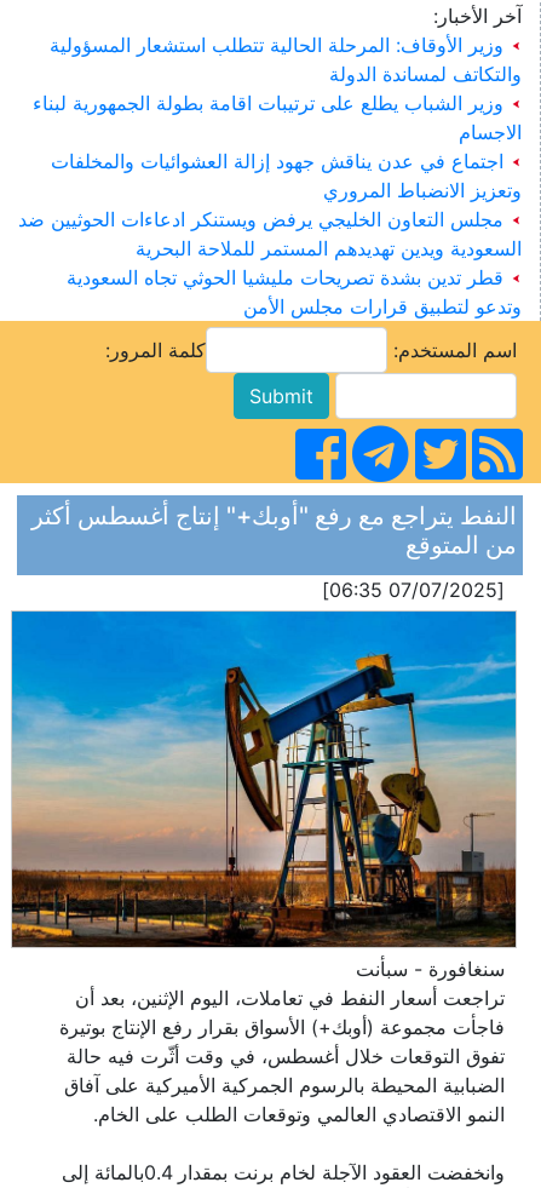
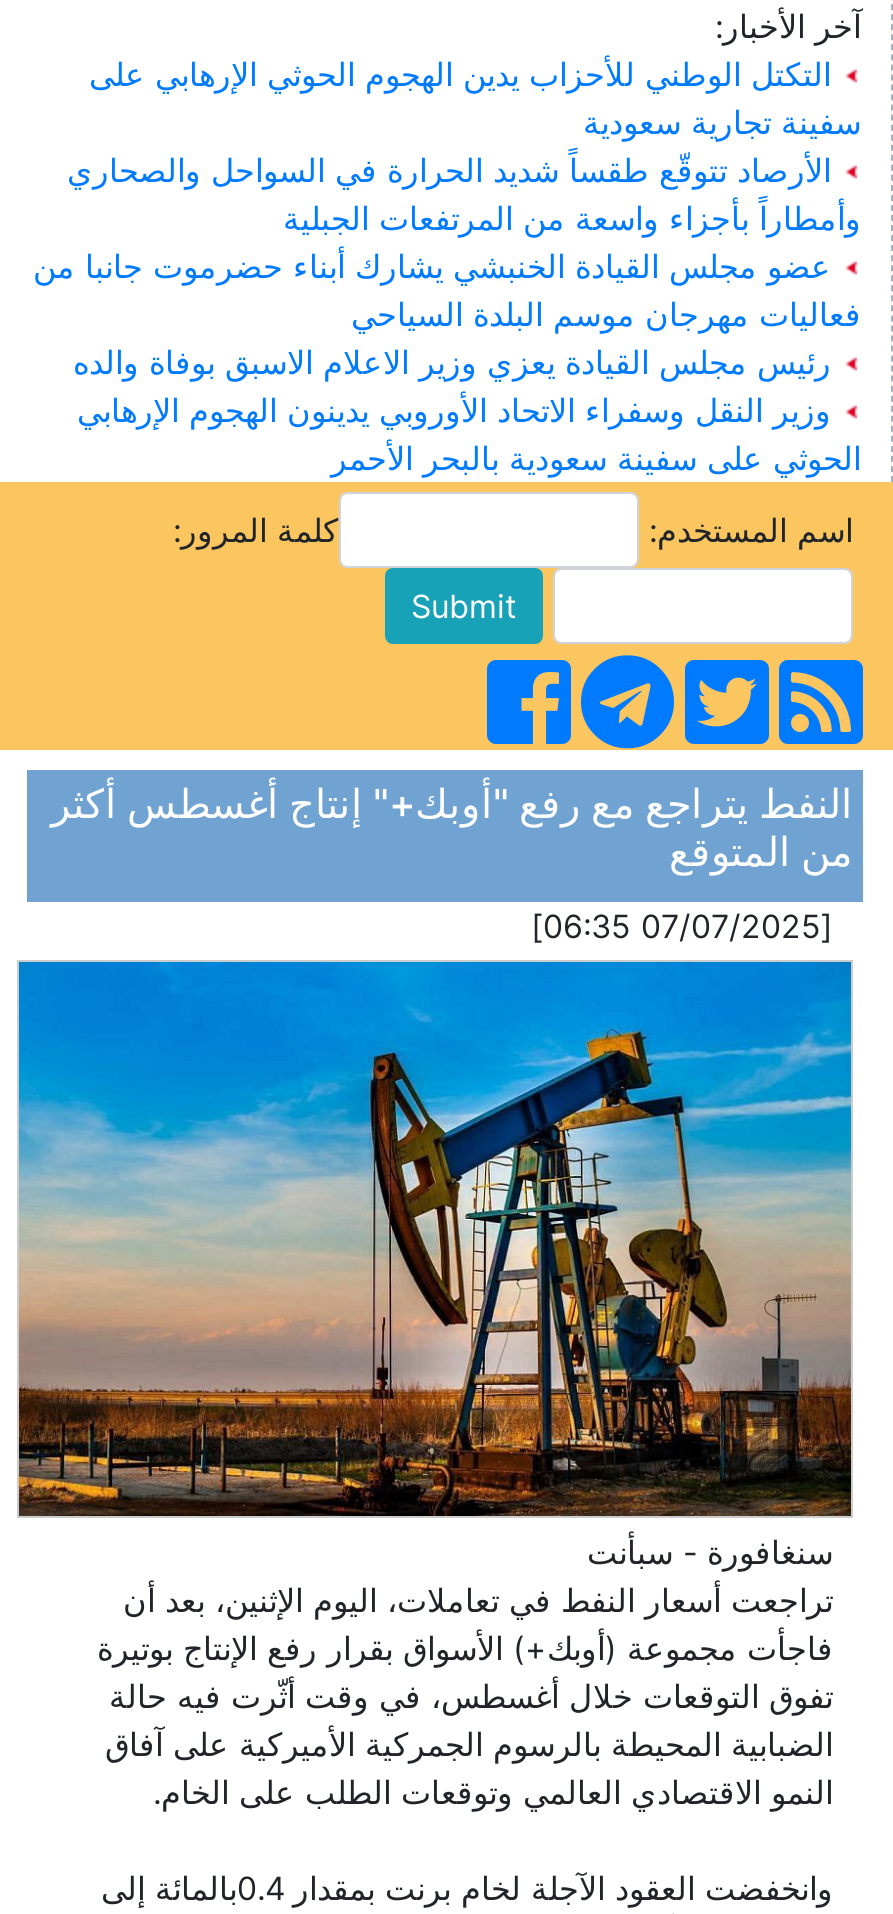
- وزير الأوقاف: المرحلة الحالية تتطلب استشعار المسؤولية
- والتكاتف لمساندة الدولة
- وزير الشباب يطلع على ترتيبات اقامة بطولة الجمهورية لبناء
- الاجسام
- اجتماع في عدن يناقش جهود إزالة العشوائيات والمخلفات
- وتعزيز الانضباط المروري
- مجلس التعاون الخليجي يرفض ويستنكر ادعاءات الحوثيين ضد
- السعودية ويدين تهديدهم المستمر للملاحة البحرية
- قطر تدين بشدة تصريحات مليشيا الحوثي تجاه السعودية
- وتدعو لتطبيق قرارات مجلس الأمن
+ التكتل الوطني للأحزاب يدين الهجوم الحوثي الإرهابي على
+ سفينة تجارية سعودية
+ الأرصاد تتوقّع طقساً شديد الحرارة في السواحل والصحاري
+ وأمطاراً بأجزاء واسعة من المرتفعات الجبلية
+ عضو مجلس القيادة الخنبشي يشارك أبناء حضرموت جانبا من
+ فعاليات مهرجان موسم البلدة السياحي
+ رئيس مجلس القيادة يعزي وزير الاعلام الاسبق بوفاة والده
+ وزير النقل وسفراء الاتحاد الأوروبي يدينون الهجوم الإرهابي
+ الحوثي على سفينة سعودية بالبحر الأحمر
